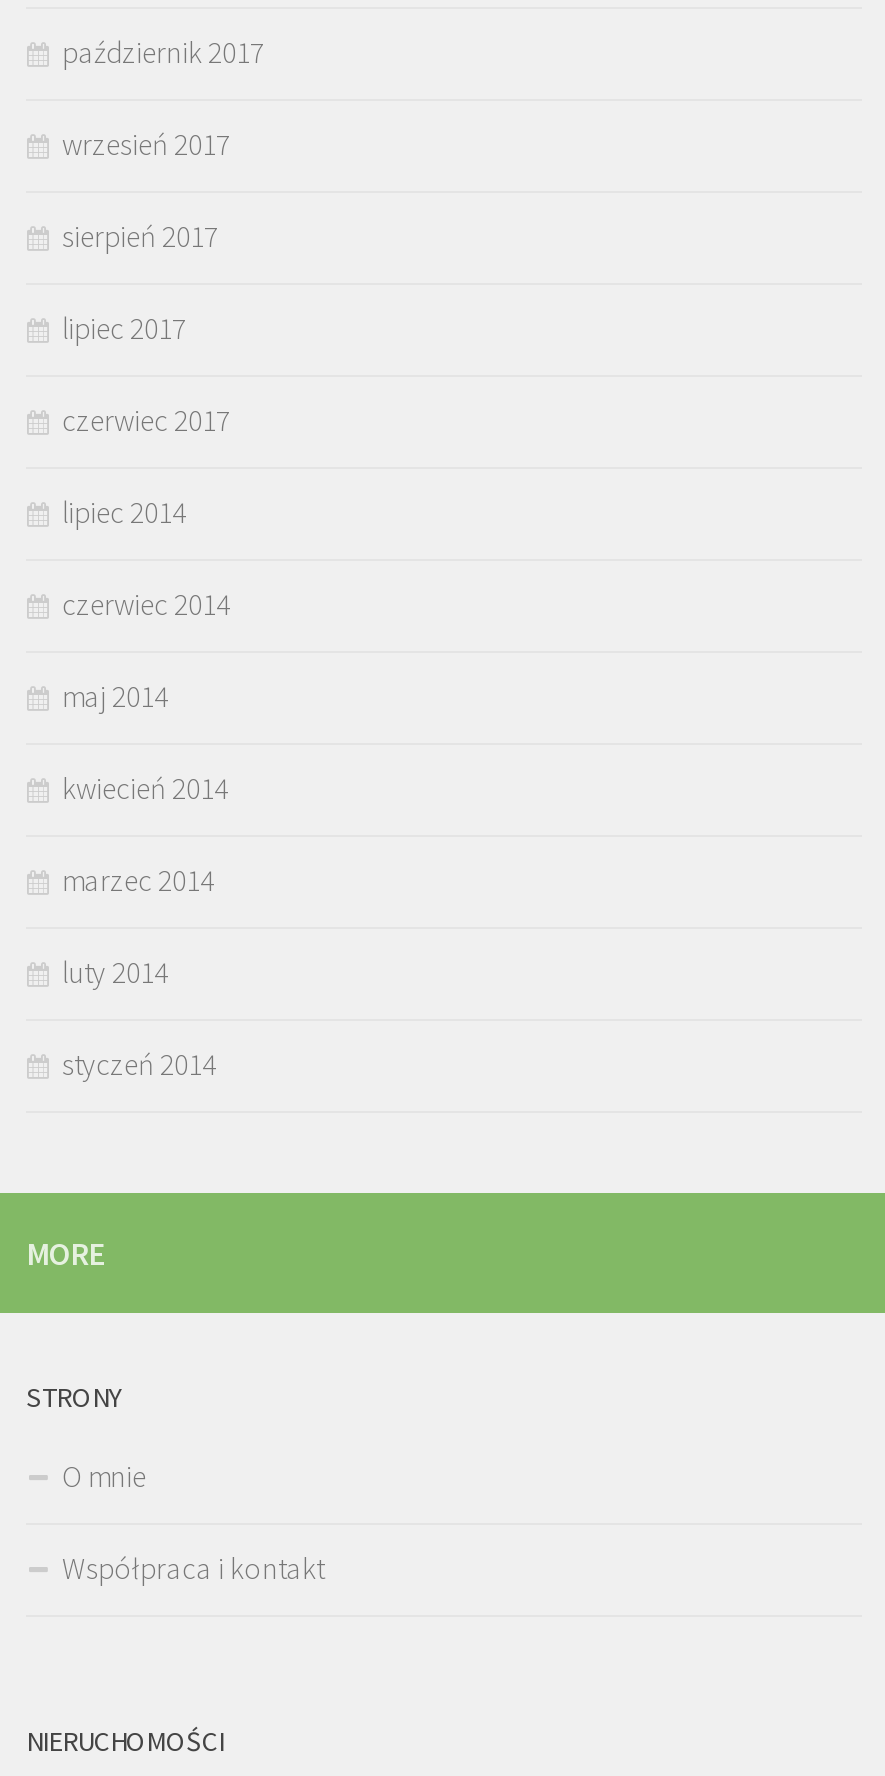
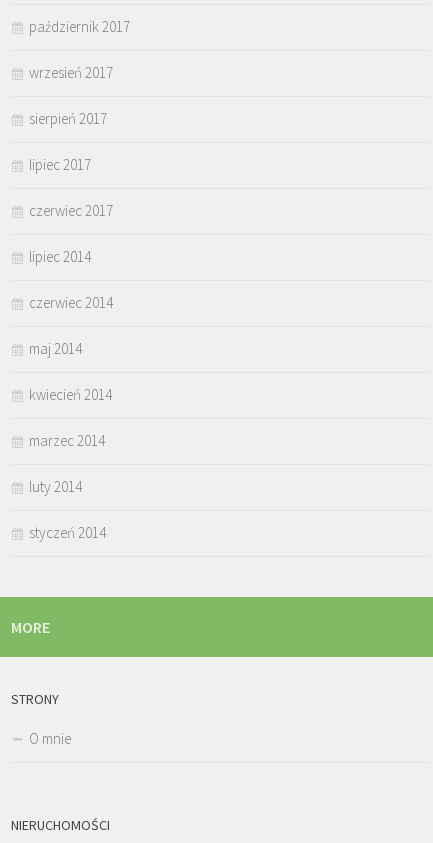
- Współpraca i kontakt
